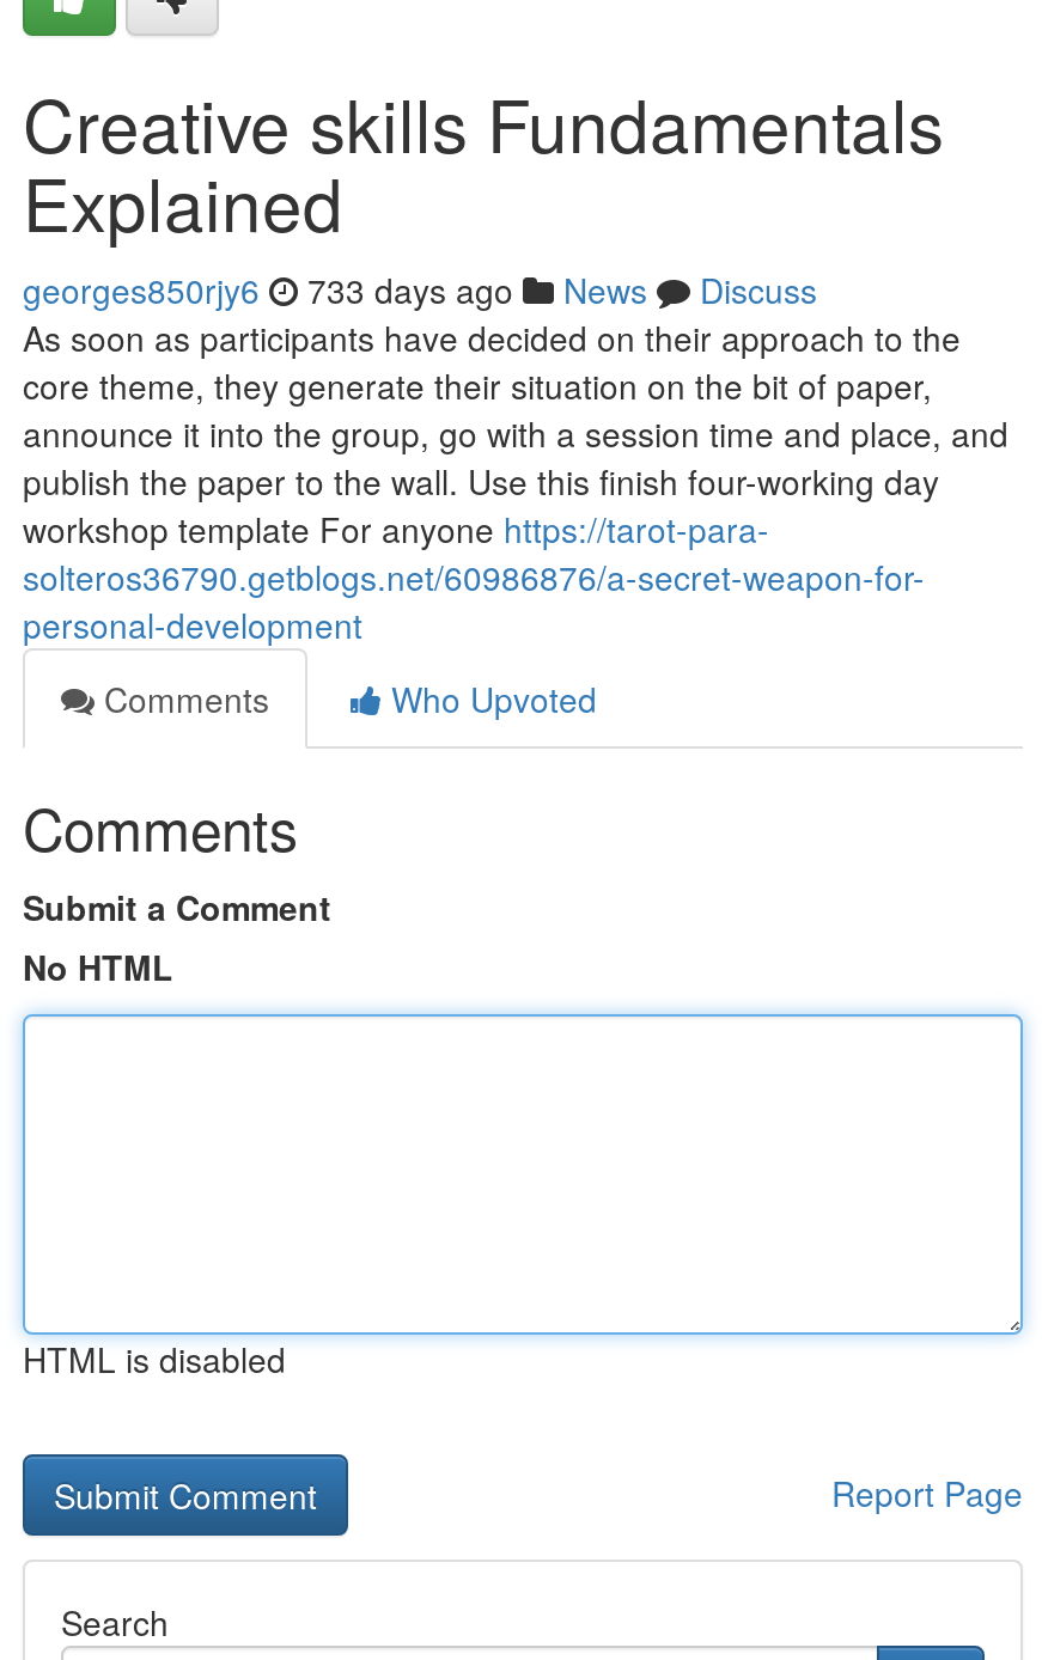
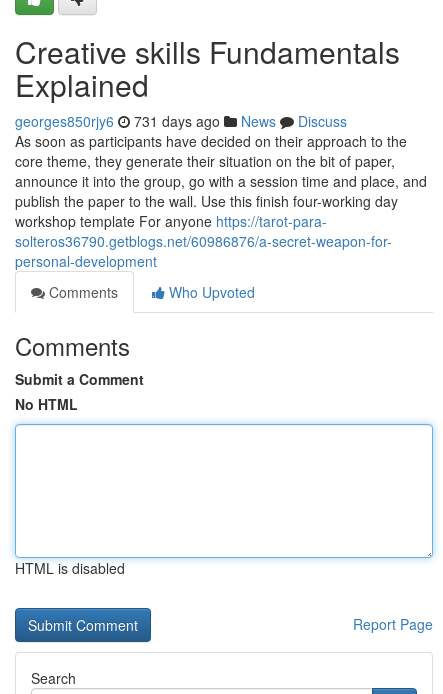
- georges850rjy6 733 days ago News Discuss
+ georges850rjy6 731 days ago News Discuss
